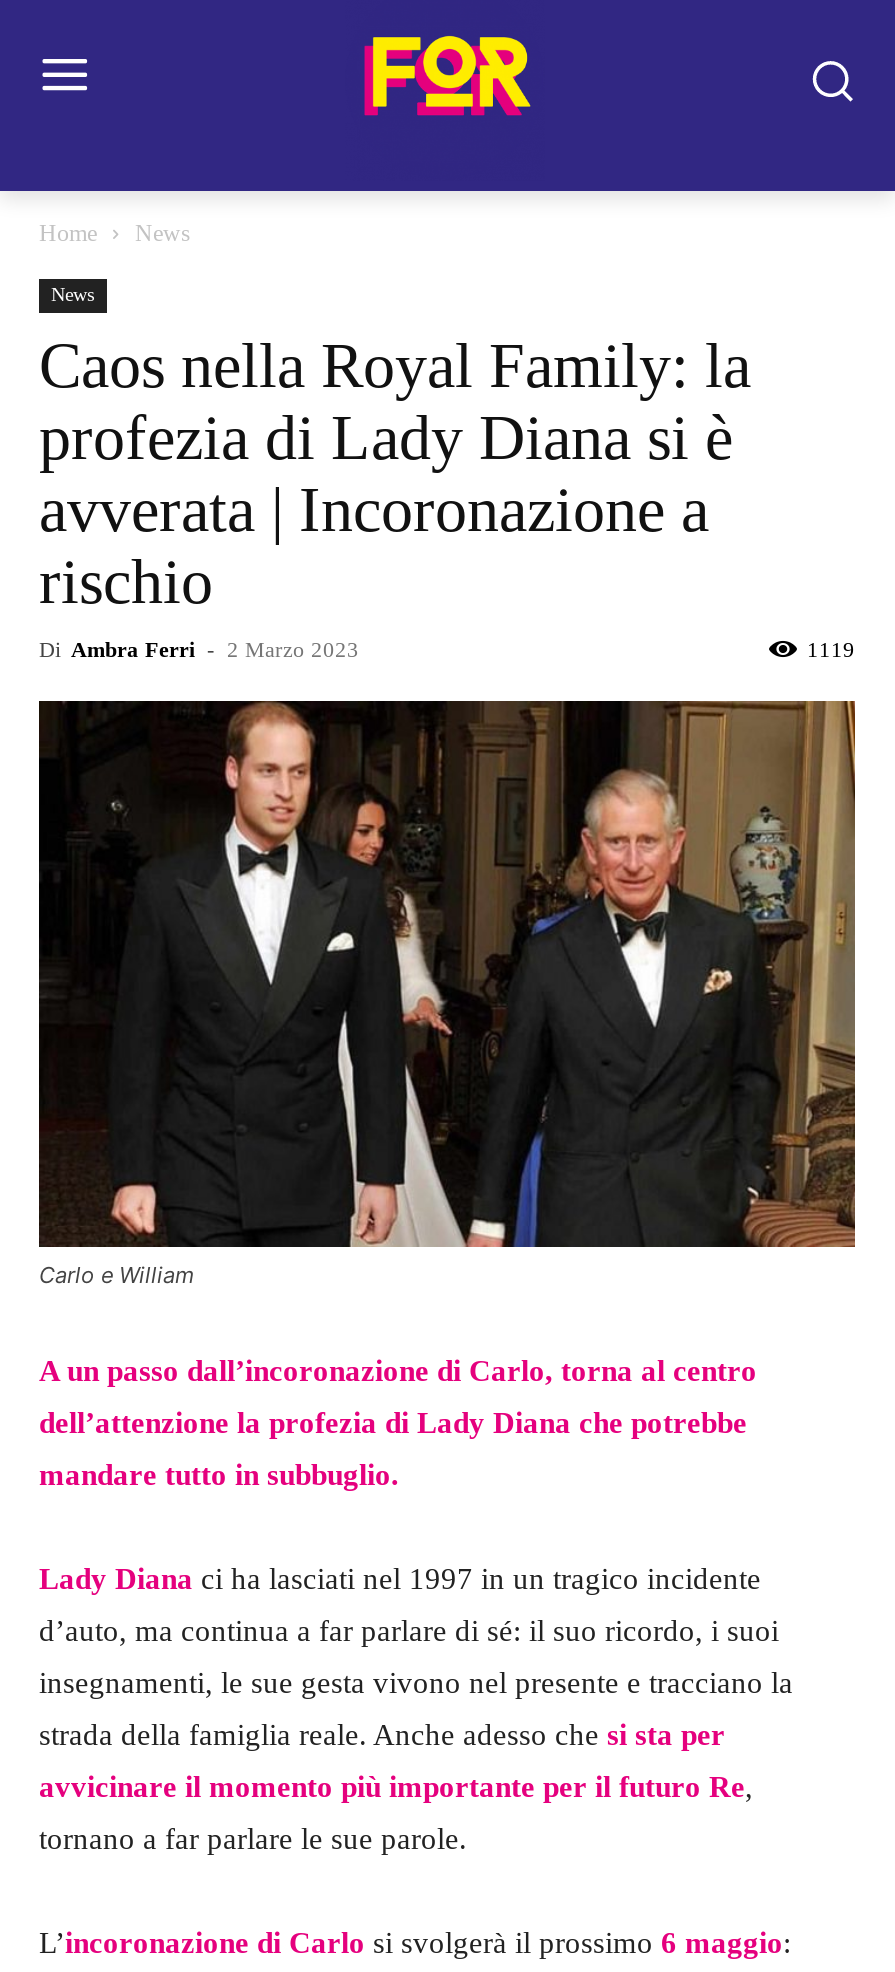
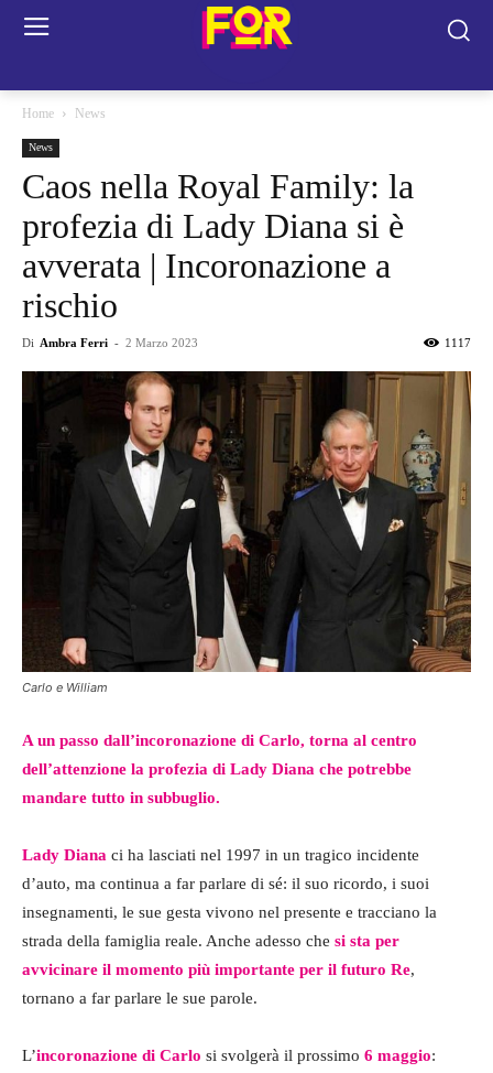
- 1119
+ 1117
